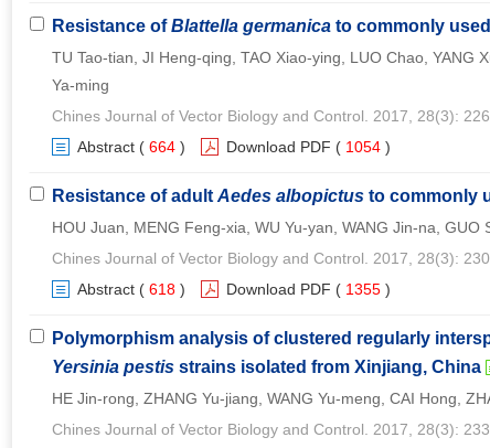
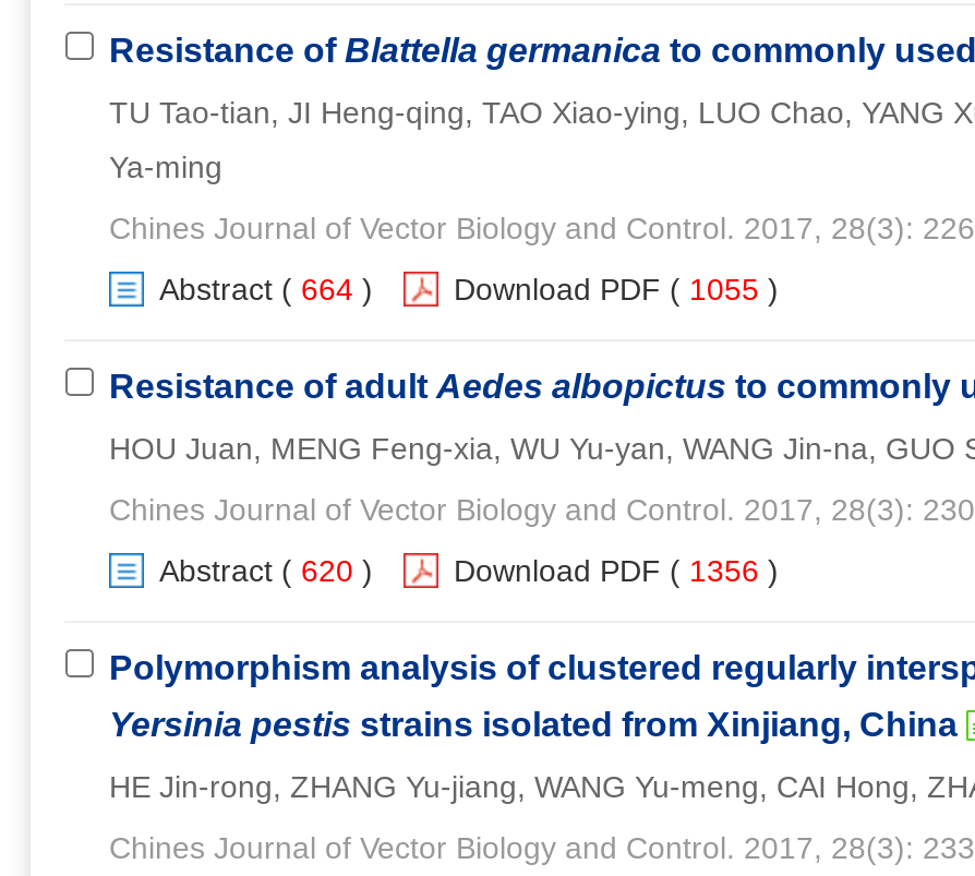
- Download PDF ( 1054)
+ Download PDF ( 1055)

- Abstract ( 618)
+ Abstract ( 620)

- Download PDF ( 1355)
+ Download PDF ( 1356)
